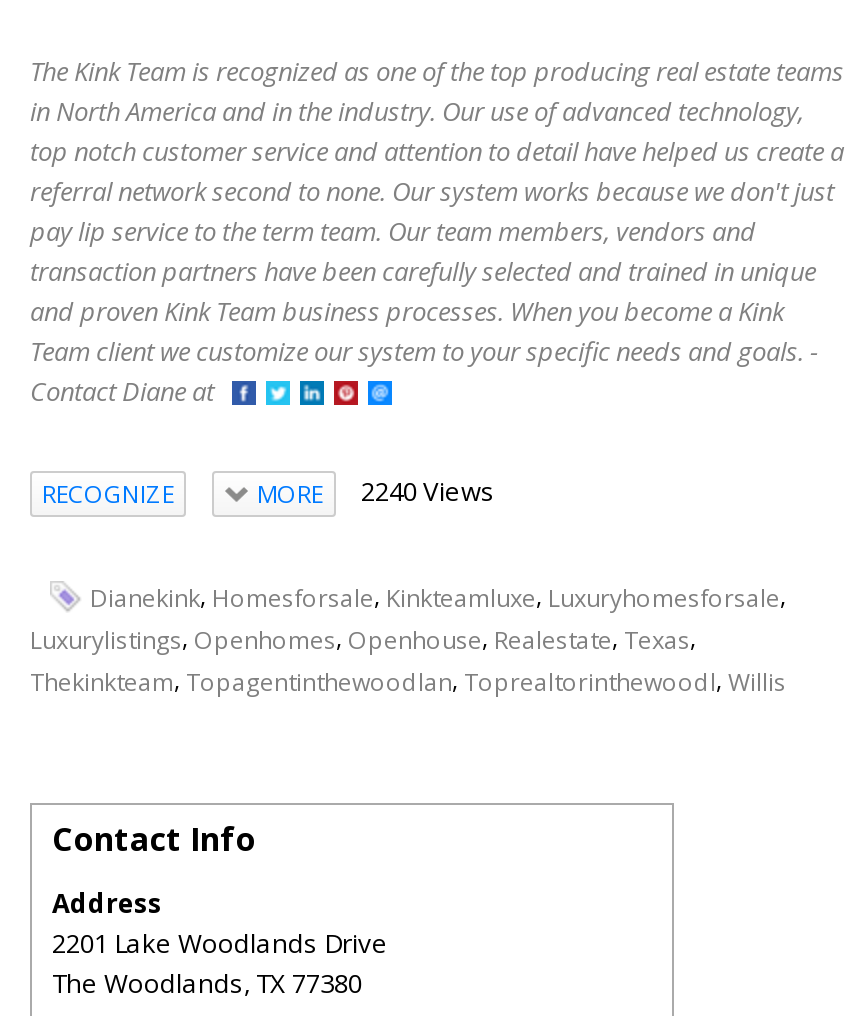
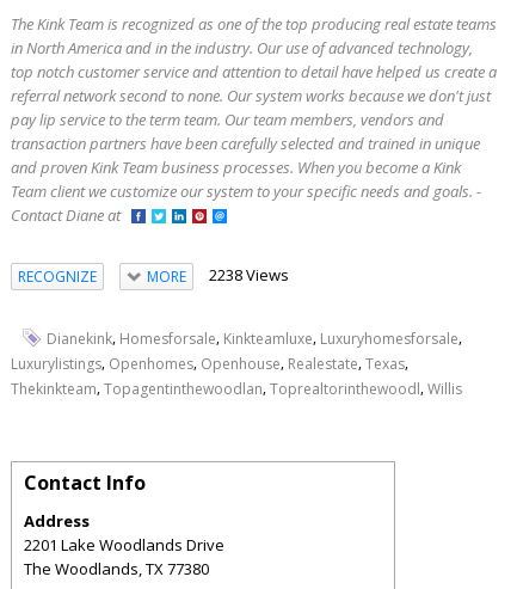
- MORE 2240 Views
+ MORE 2238 Views
